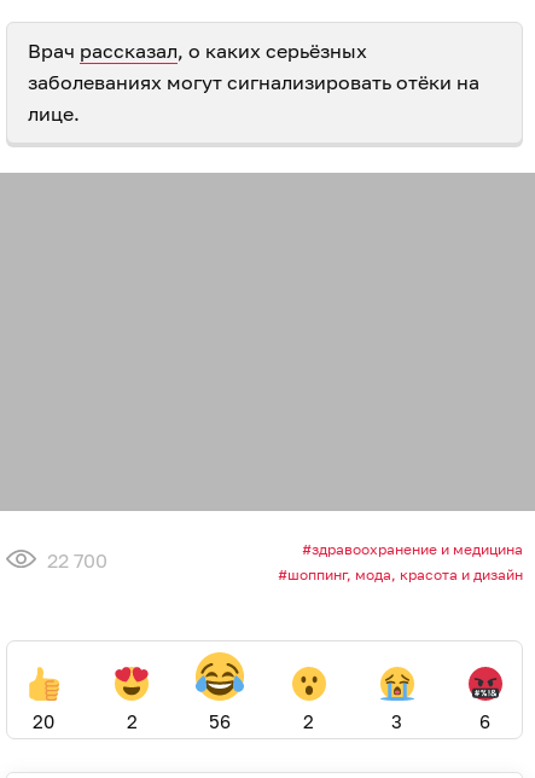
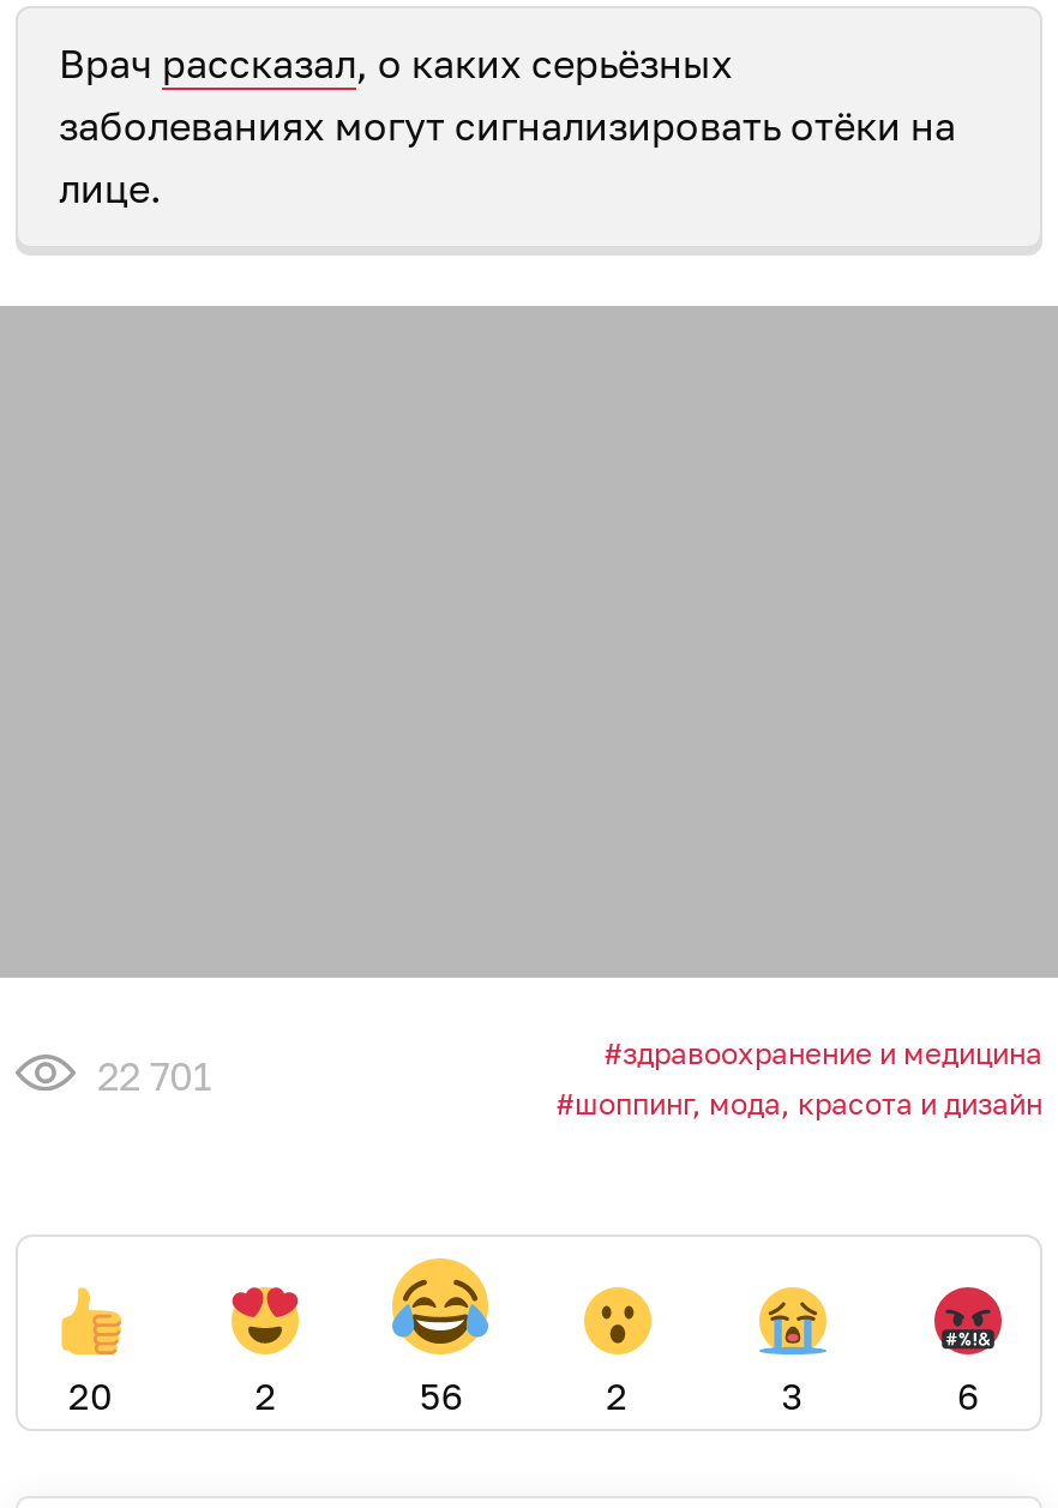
- 22 700
+ 22 701
